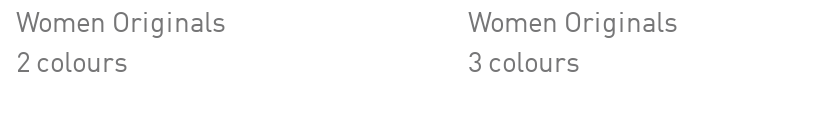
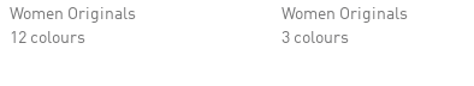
- 2 colours
+ 12 colours
